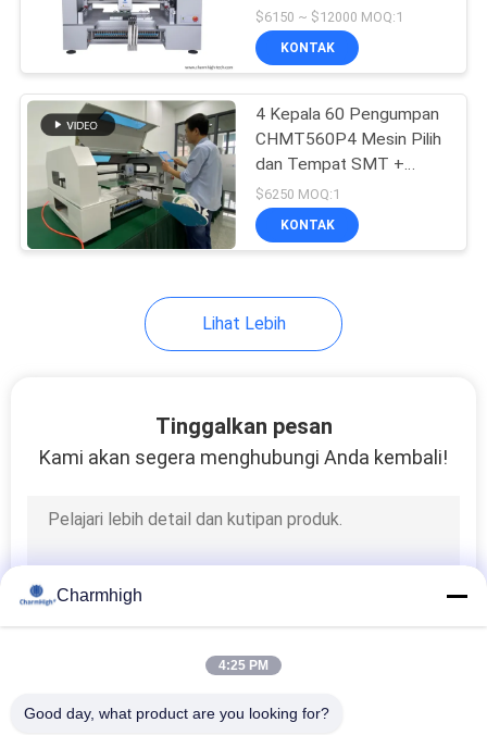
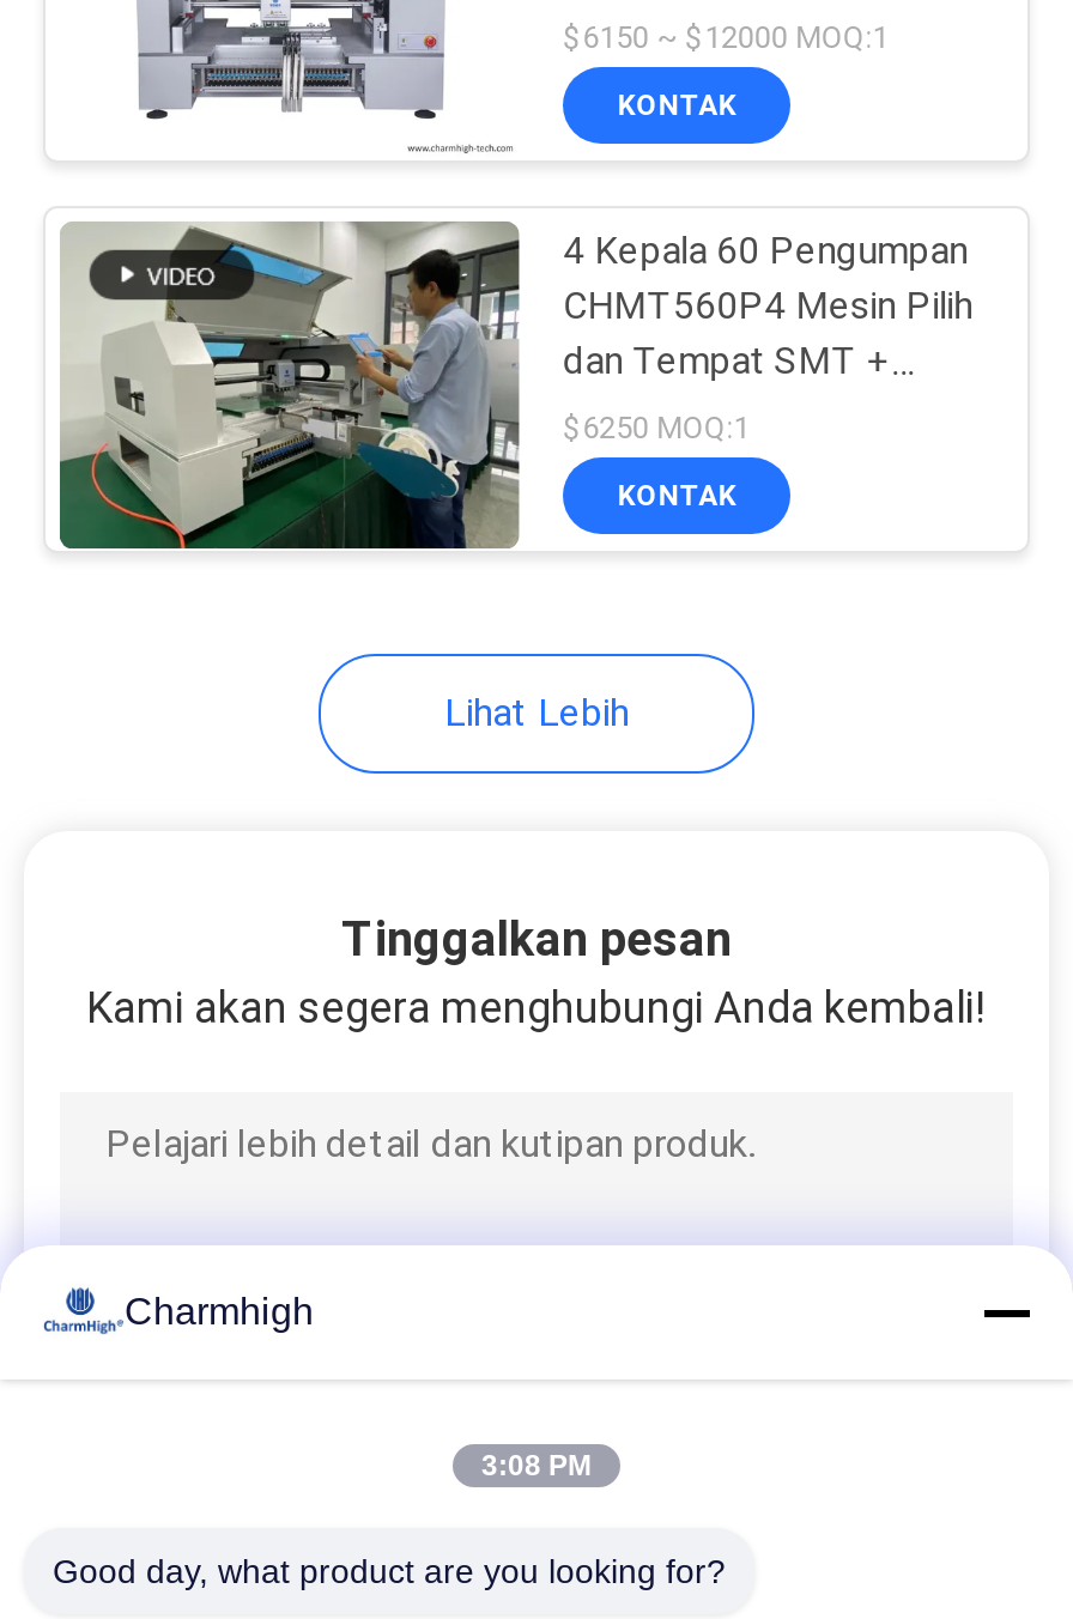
- 4:25 PM
+ 3:08 PM
